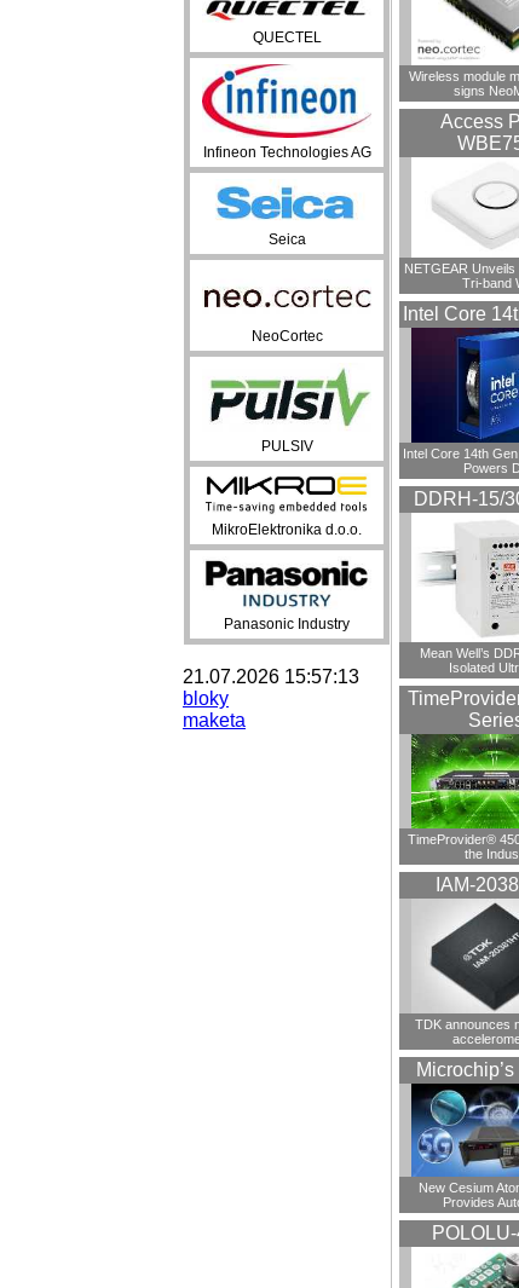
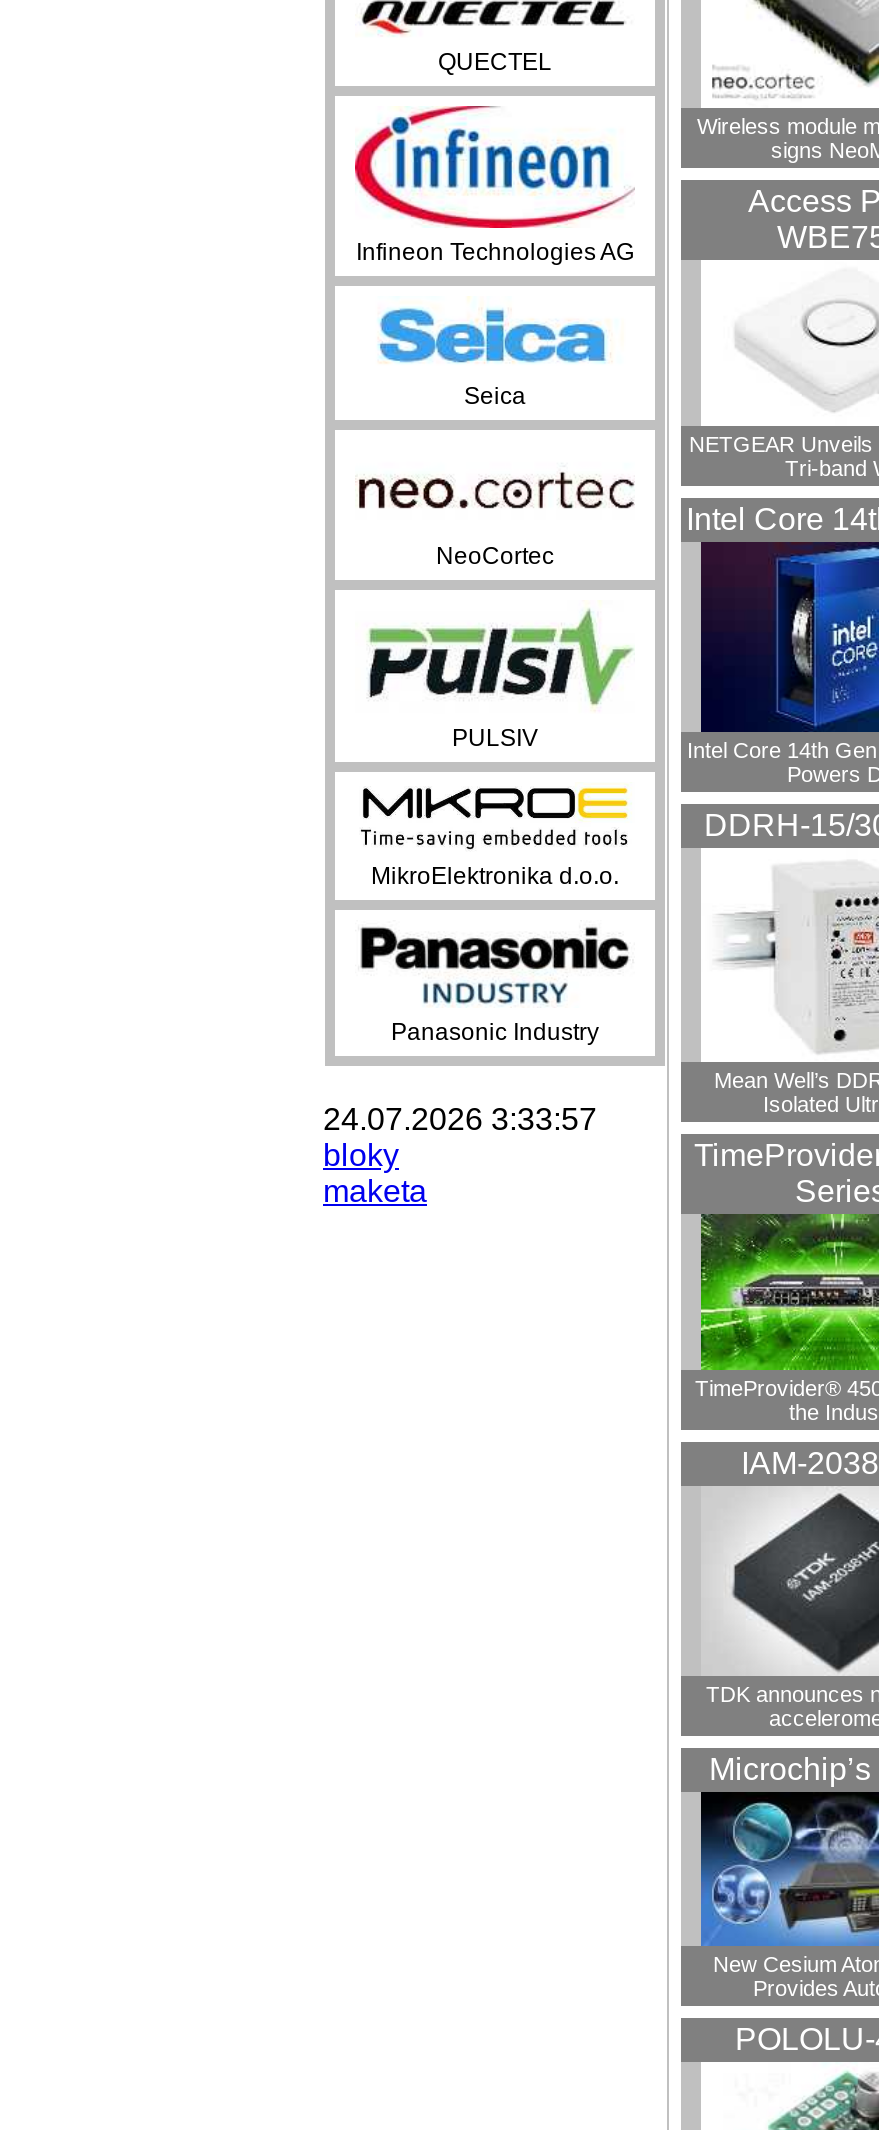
- 21.07.2026 15:57:13
+ 24.07.2026 3:33:57
